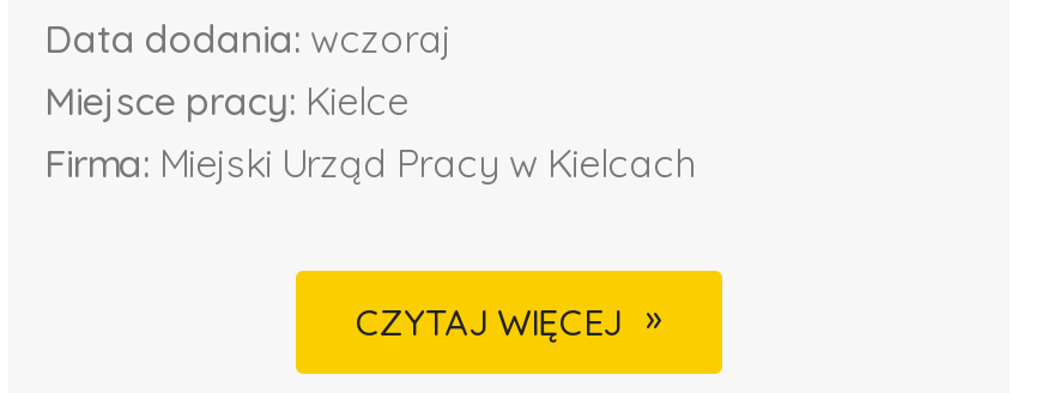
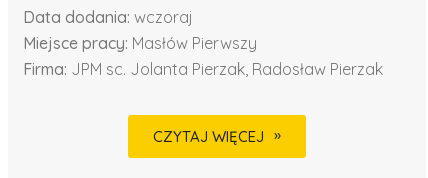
- Miejsce pracy: Kielce
- Firma: Miejski Urząd Pracy w Kielcach
+ Miejsce pracy: Masłów Pierwszy
+ Firma: JPM sc. Jolanta Pierzak, Radosław Pierzak
